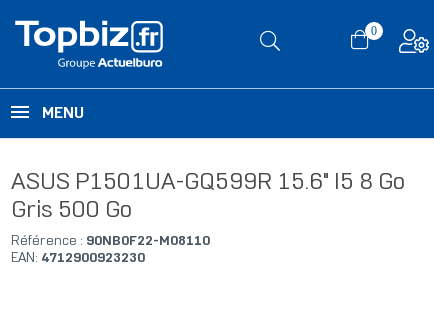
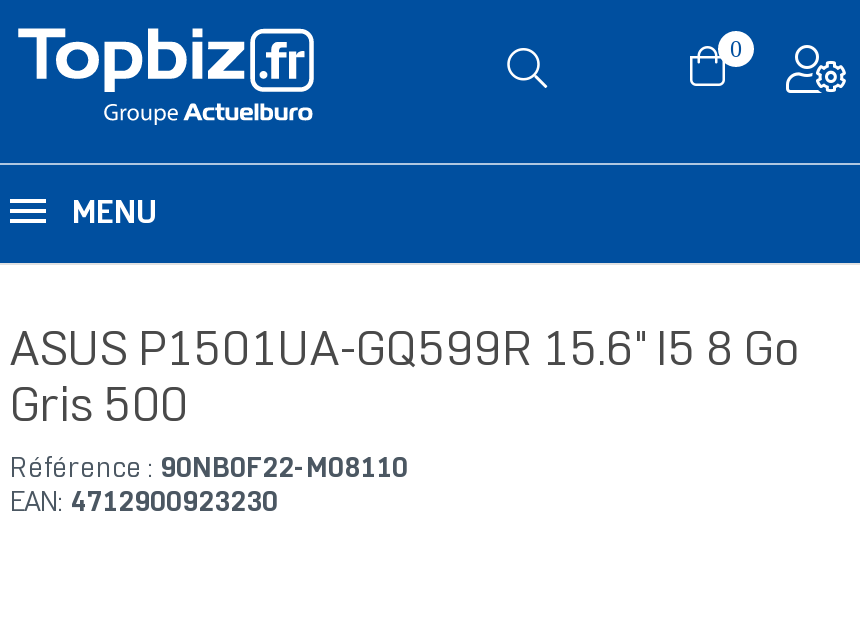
- Gris 500 Go
+ Gris 500
